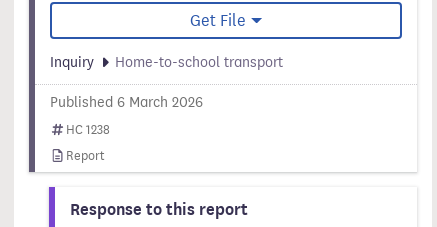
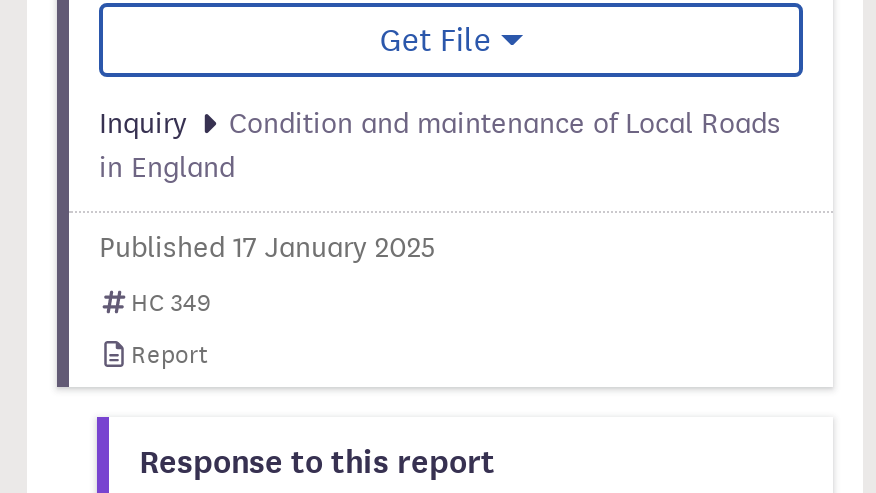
- Home-to-school transport
+ Condition and maintenance of Local Roads
+ in England

- Published 6 March 2026
+ Published 17 January 2025

- HC 1238
+ HC 349
